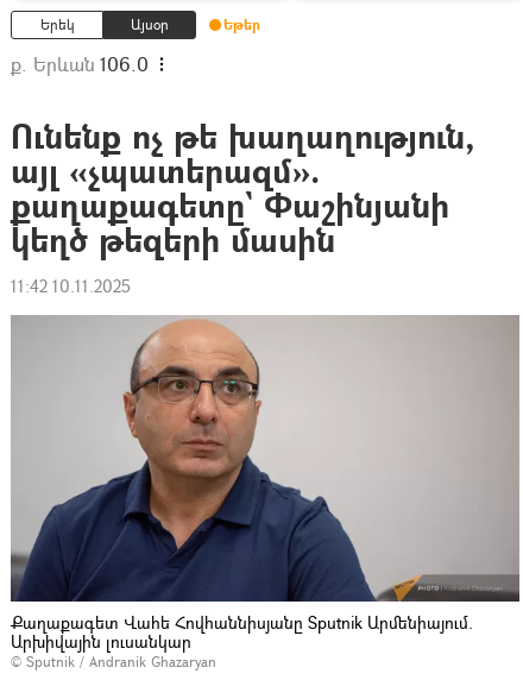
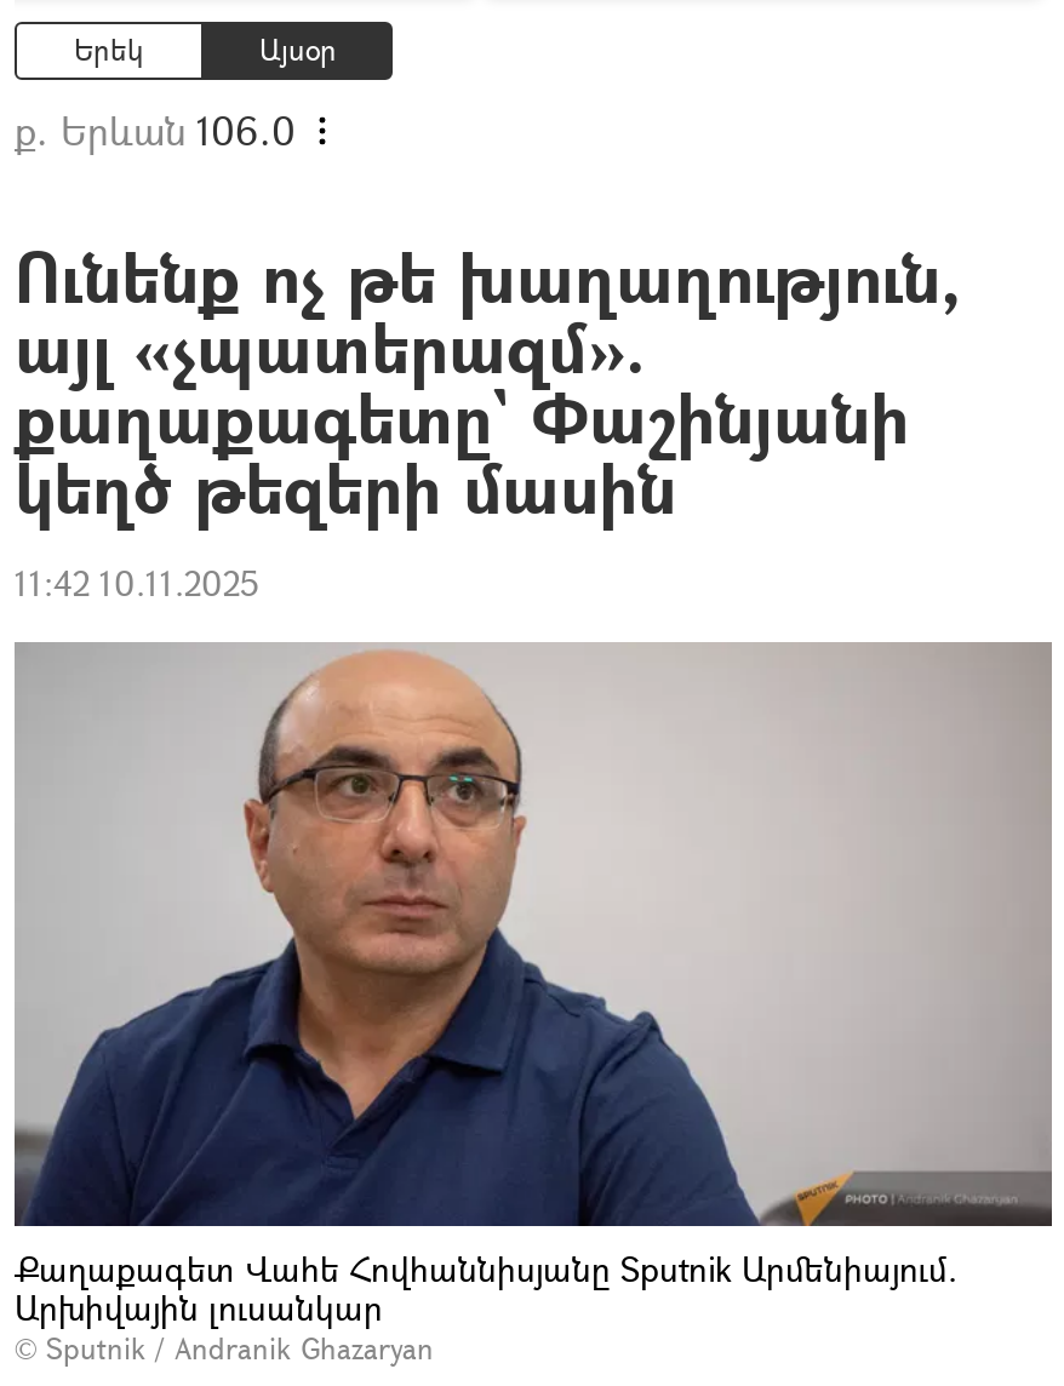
- Եթեր
